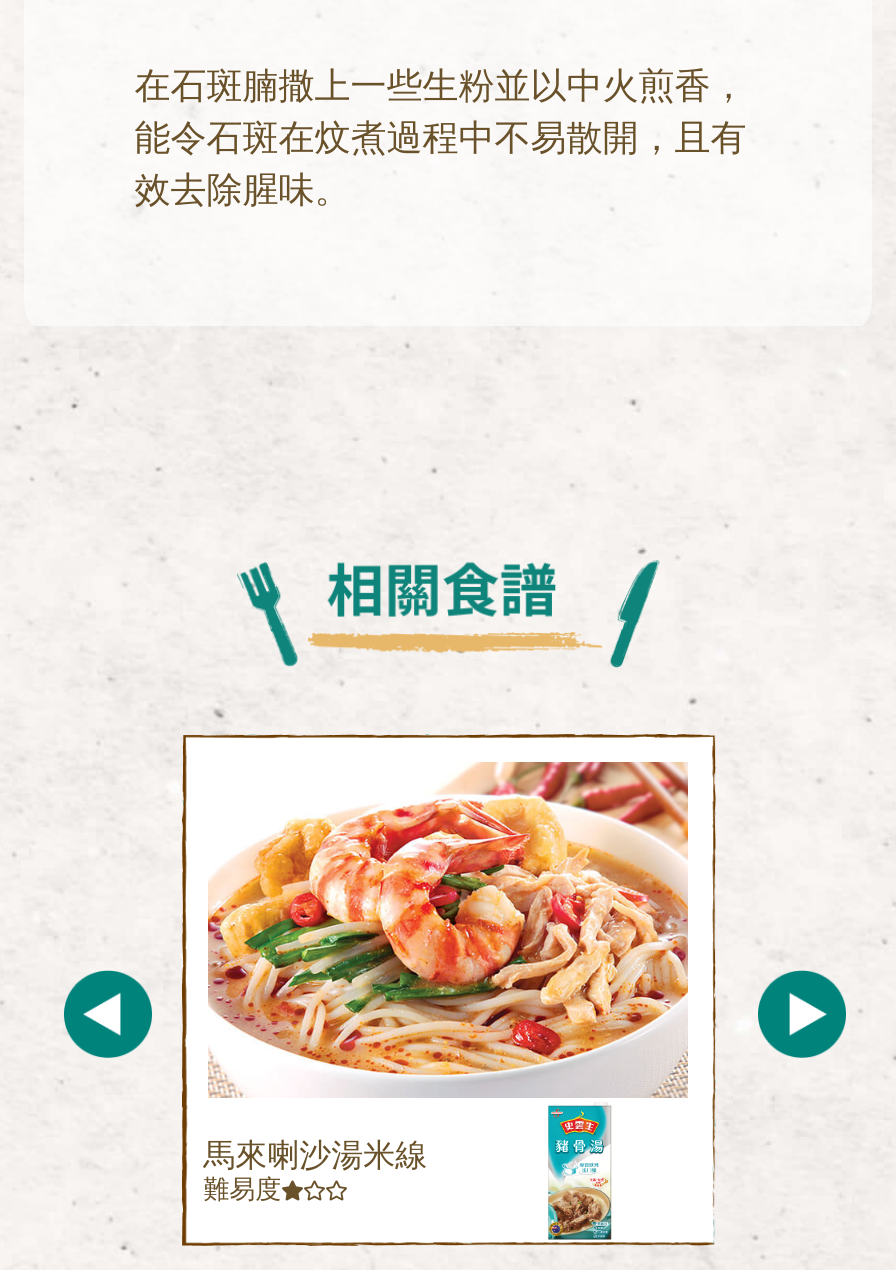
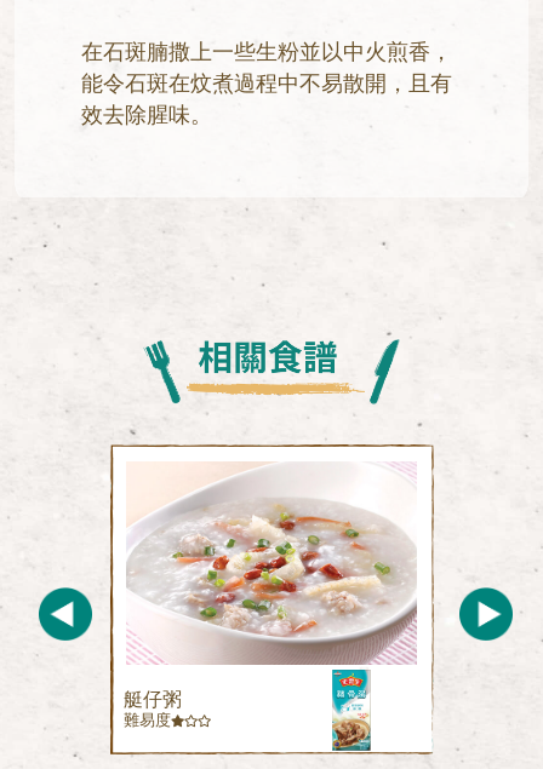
- [image]
- 馬來喇沙湯米線
+ [image]
+ 艇仔粥
